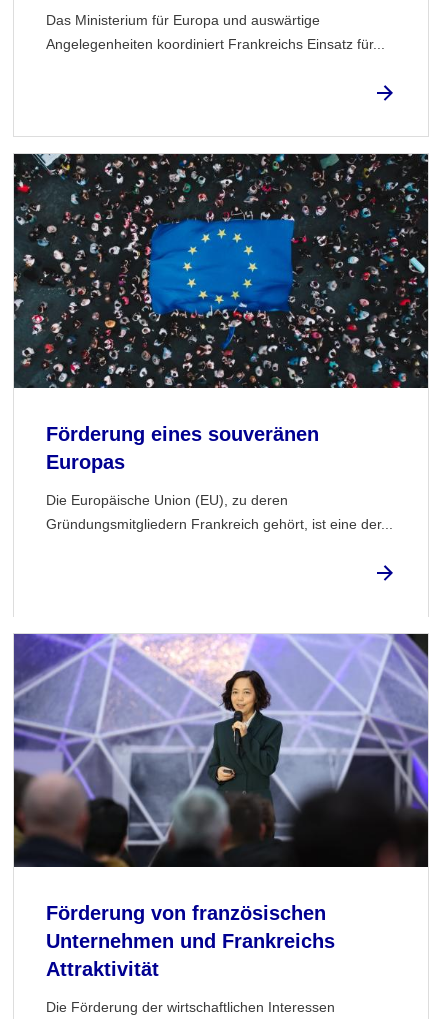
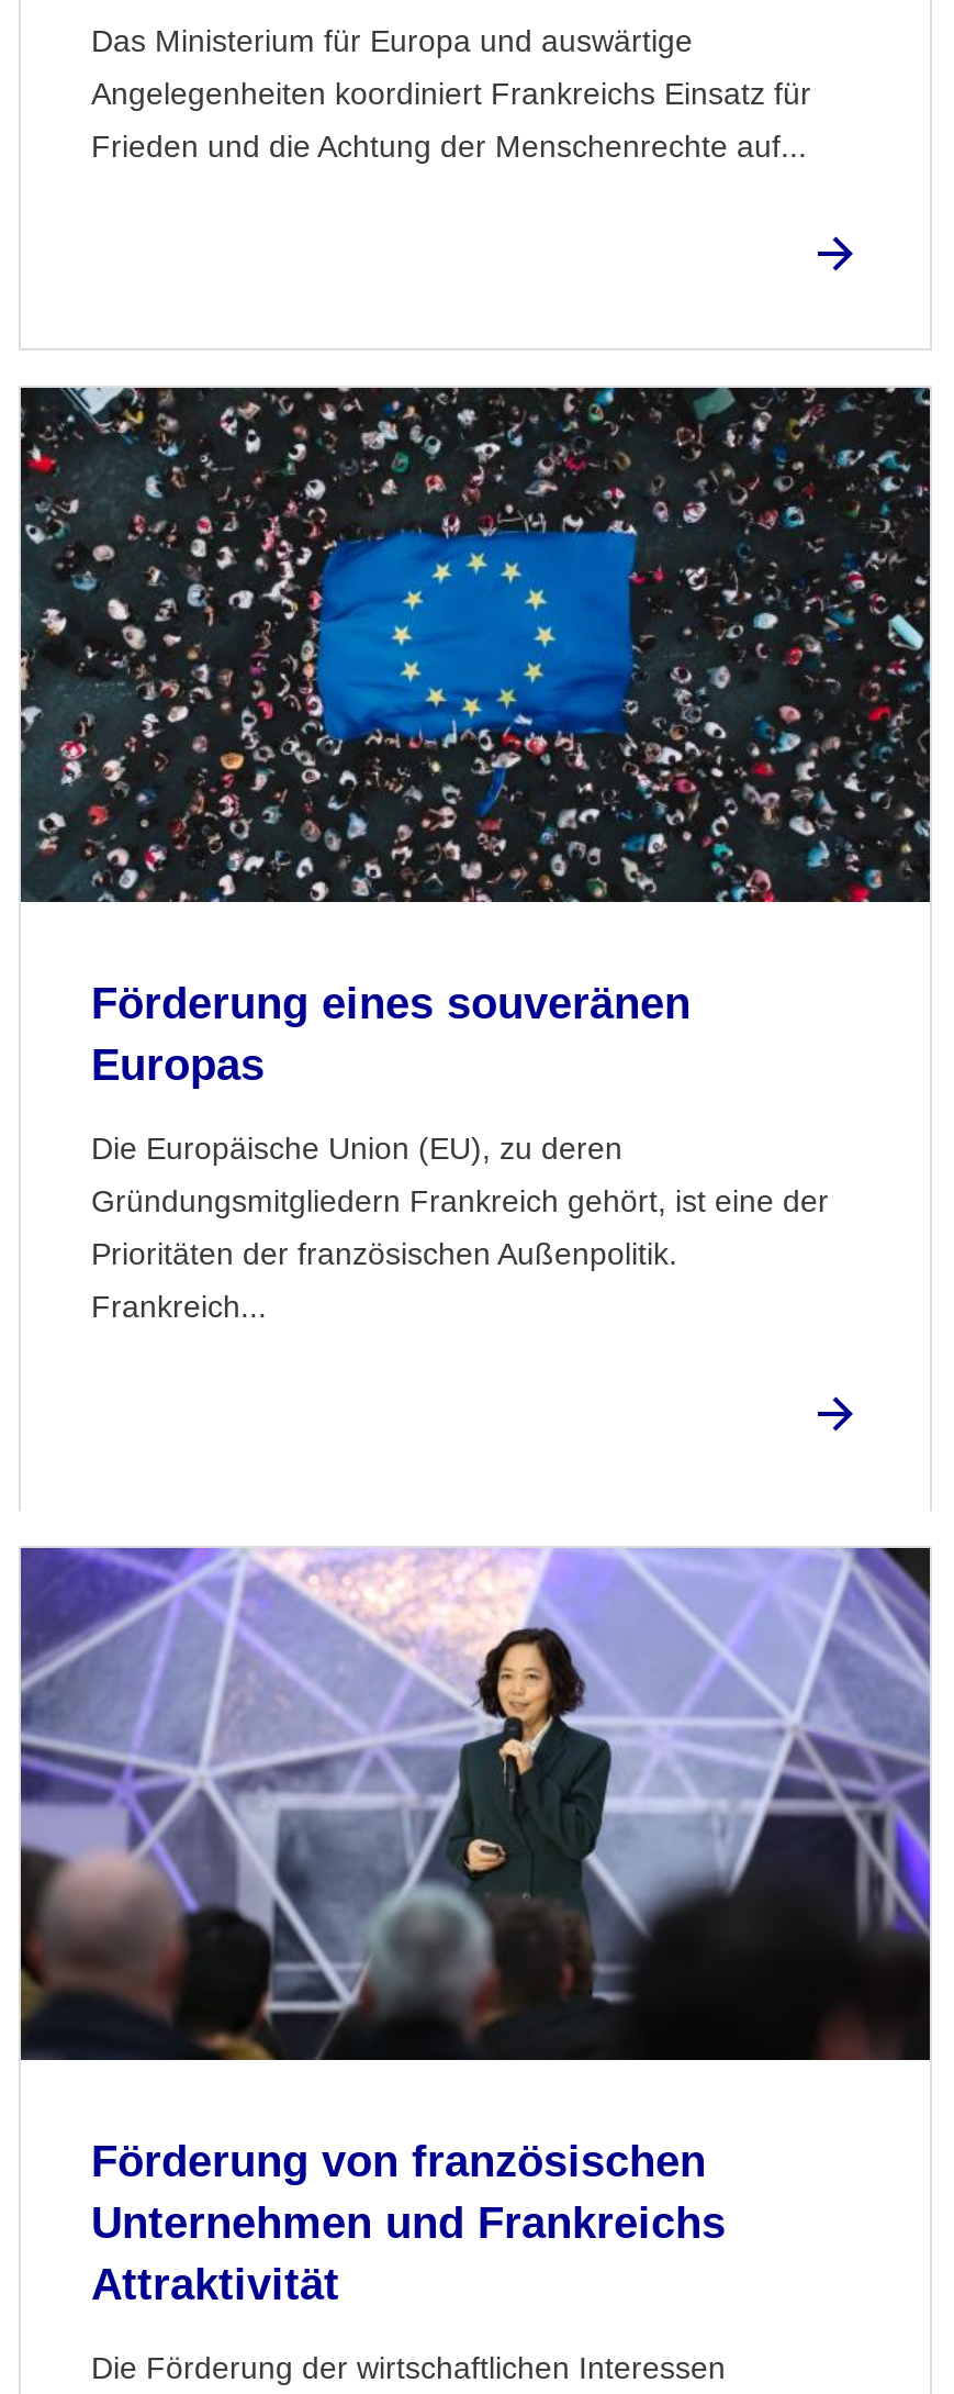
- Angelegenheiten koordiniert Frankreichs Einsatz für...
+ Angelegenheiten koordiniert Frankreichs Einsatz für
+ Frieden und die Achtung der Menschenrechte auf...

- Gründungsmitgliedern Frankreich gehört, ist eine der...
+ Gründungsmitgliedern Frankreich gehört, ist eine der
+ Prioritäten der französischen Außenpolitik.
+ Frankreich...
